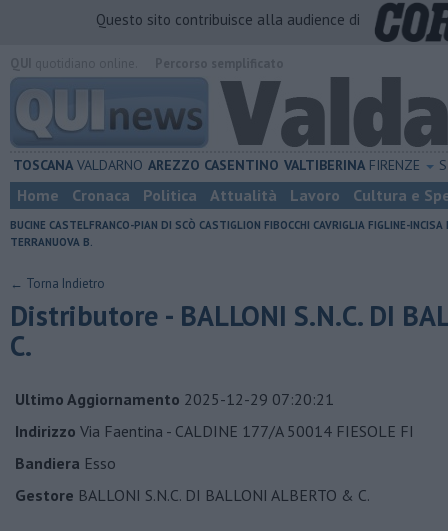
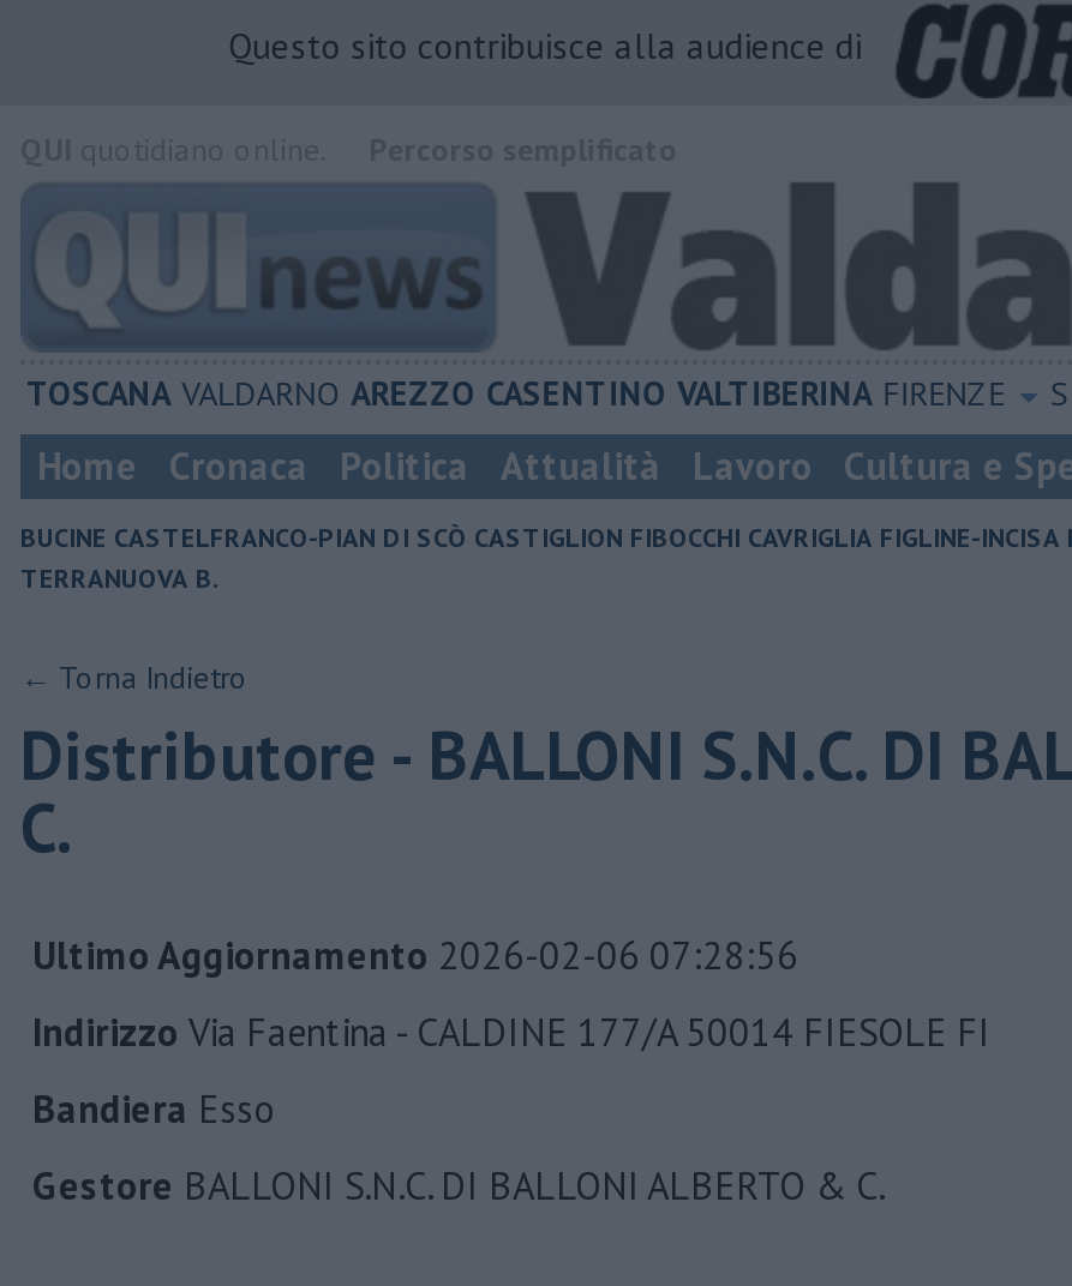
- Ultimo Aggiornamento 2025-12-29 07:20:21
+ Ultimo Aggiornamento 2026-02-06 07:28:56
